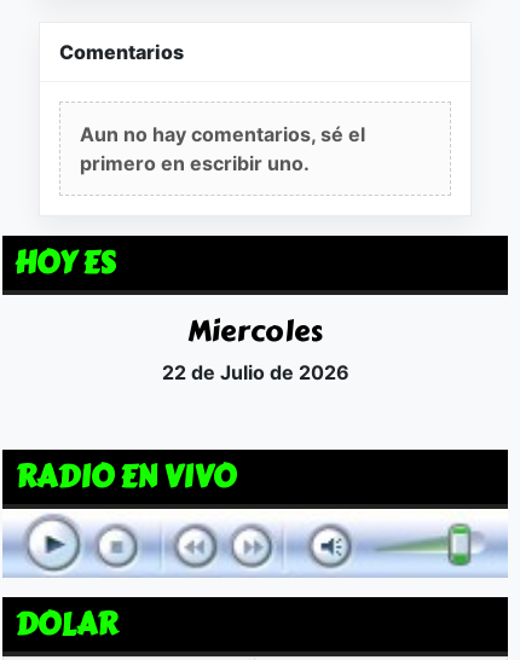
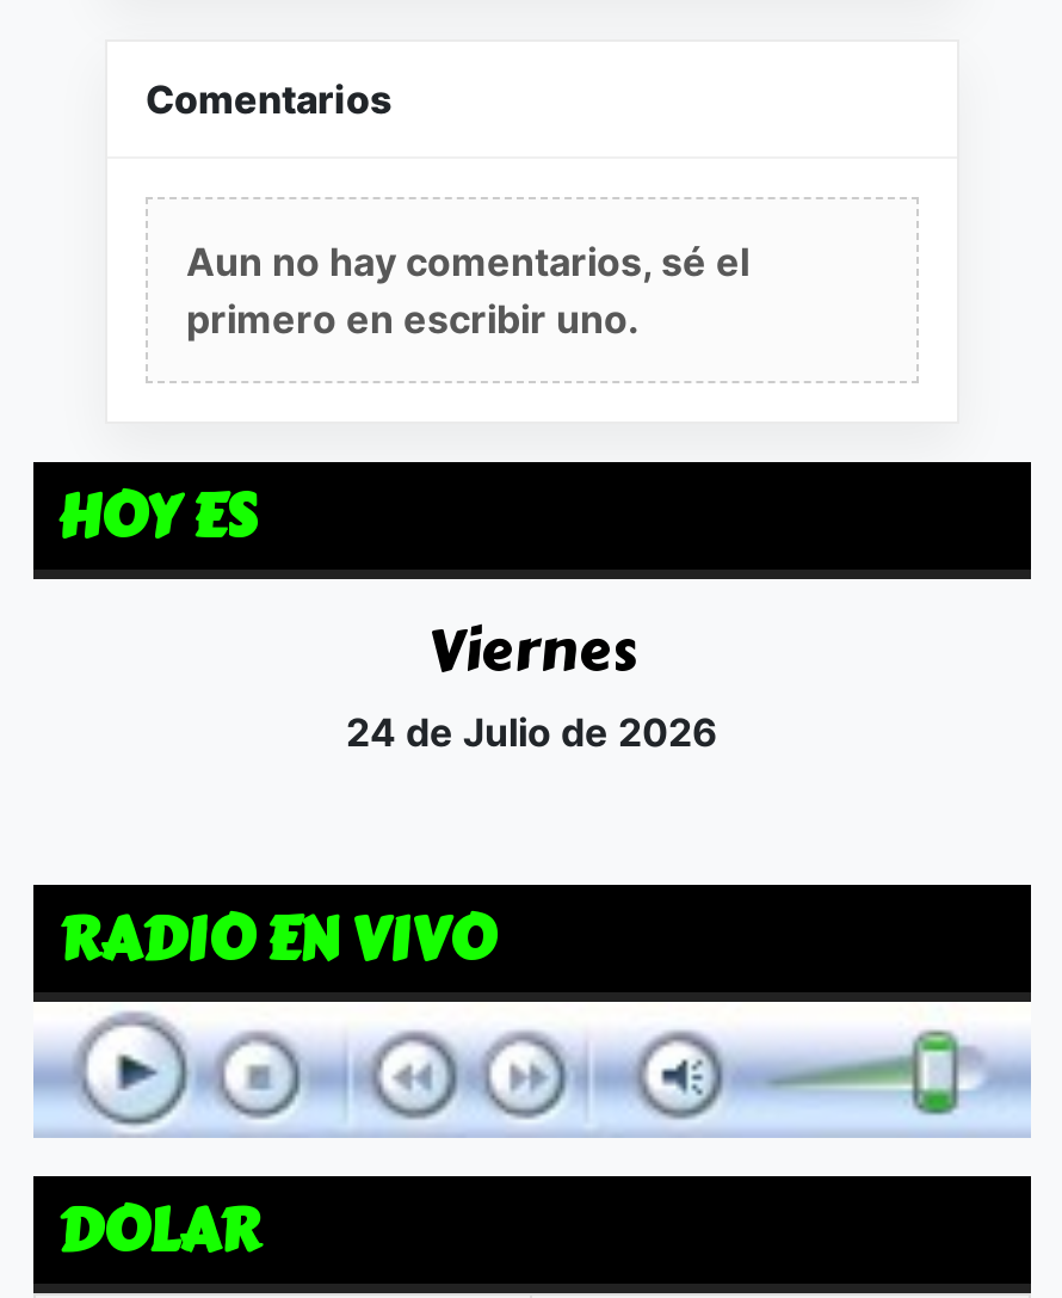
- Miercoles
- 22 de Julio de 2026
+ Viernes
+ 24 de Julio de 2026
